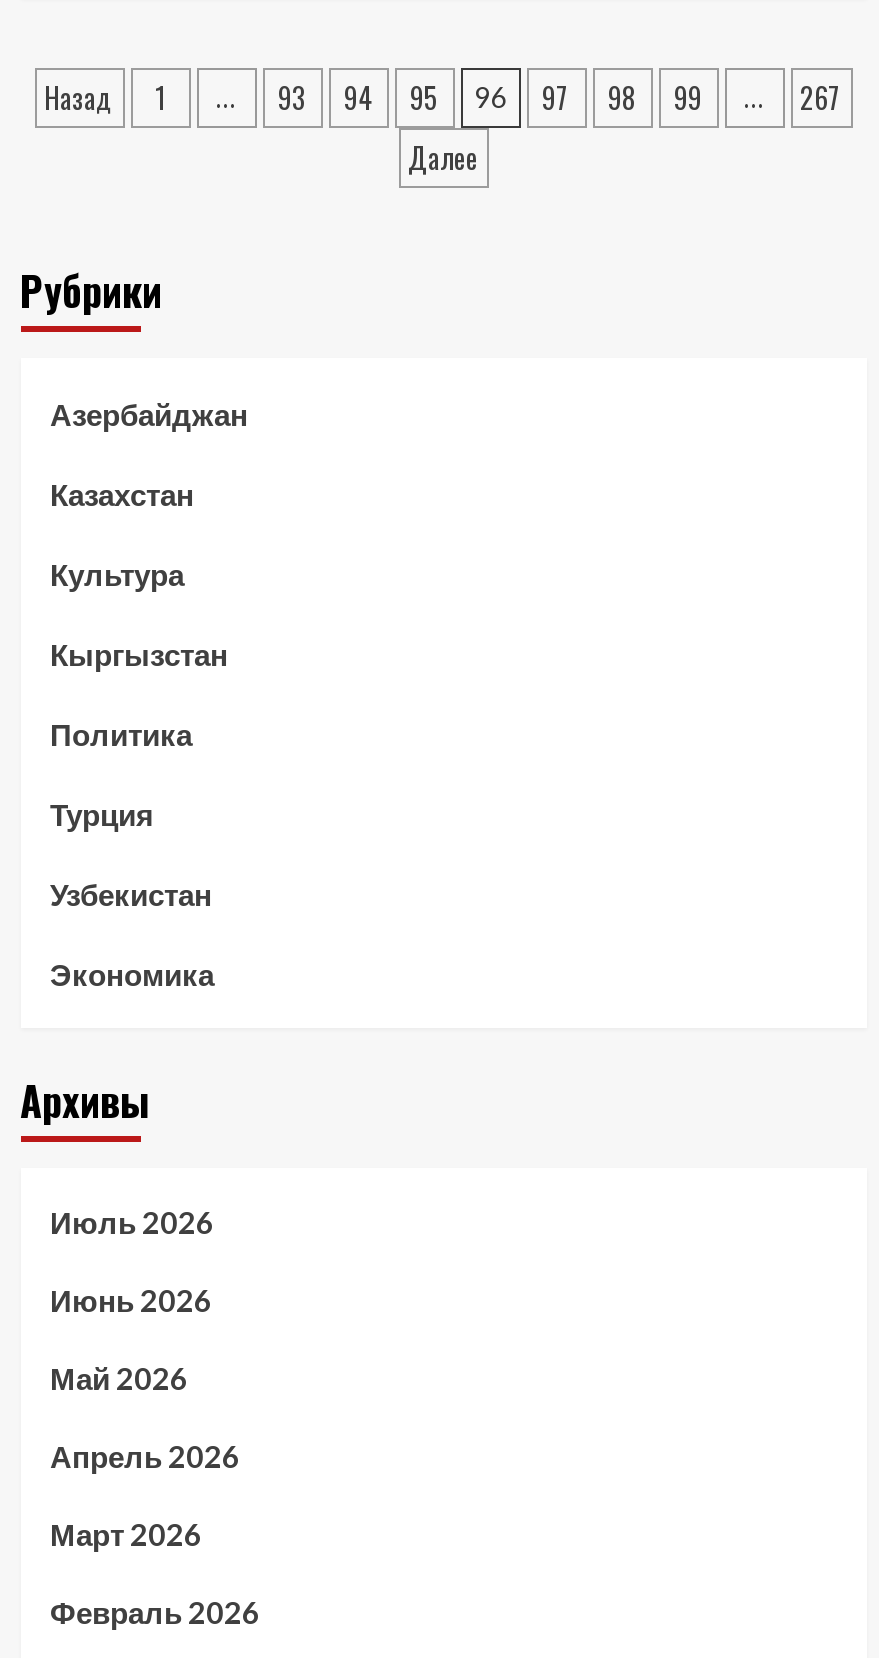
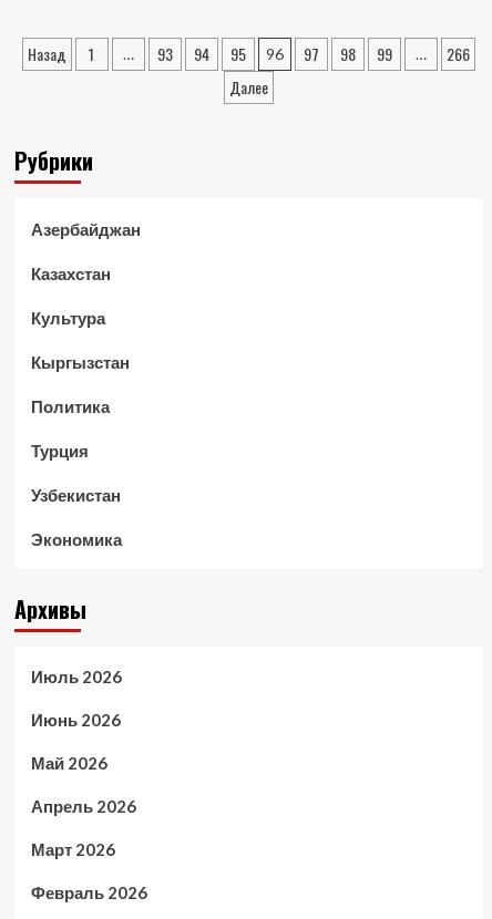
- 267
+ 266
